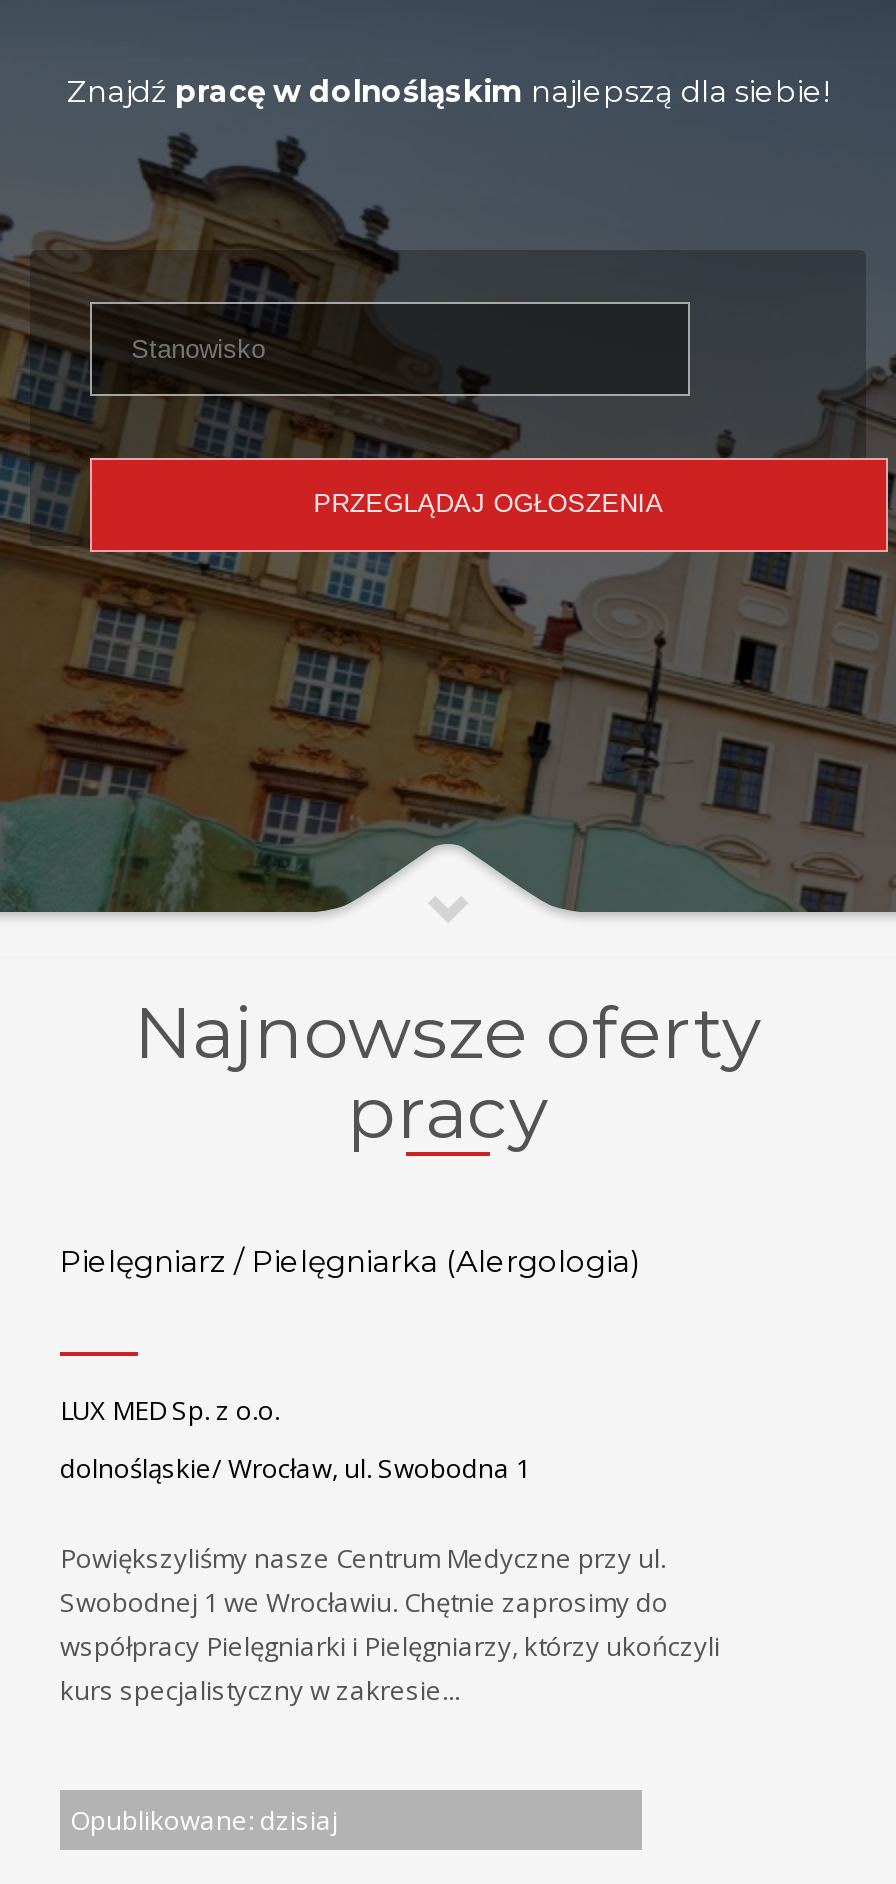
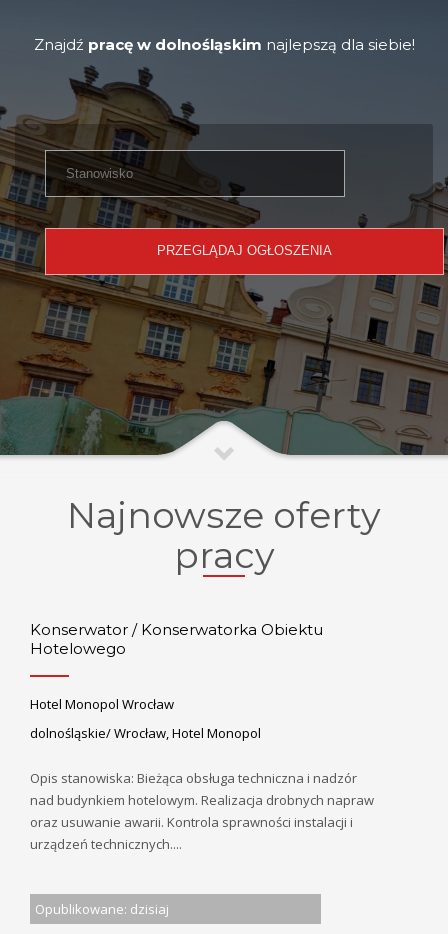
- Pielęgniarz / Pielęgniarka (Alergologia)
+ Konserwator / Konserwatorka Obiektu
+ Hotelowego

- LUX MED Sp. z o.o.
+ Hotel Monopol Wrocław

- dolnośląskie/ Wrocław, ul. Swobodna 1
+ dolnośląskie/ Wrocław, Hotel Monopol

- Powiększyliśmy nasze Centrum Medyczne przy ul.
- Swobodnej 1 we Wrocławiu. Chętnie zaprosimy do
- współpracy Pielęgniarki i Pielęgniarzy, którzy ukończyli
- kurs specjalistyczny w zakresie...
+ Opis stanowiska: Bieżąca obsługa techniczna i nadzór
+ nad budynkiem hotelowym. Realizacja drobnych napraw
+ oraz usuwanie awarii. Kontrola sprawności instalacji i
+ urządzeń technicznych....
